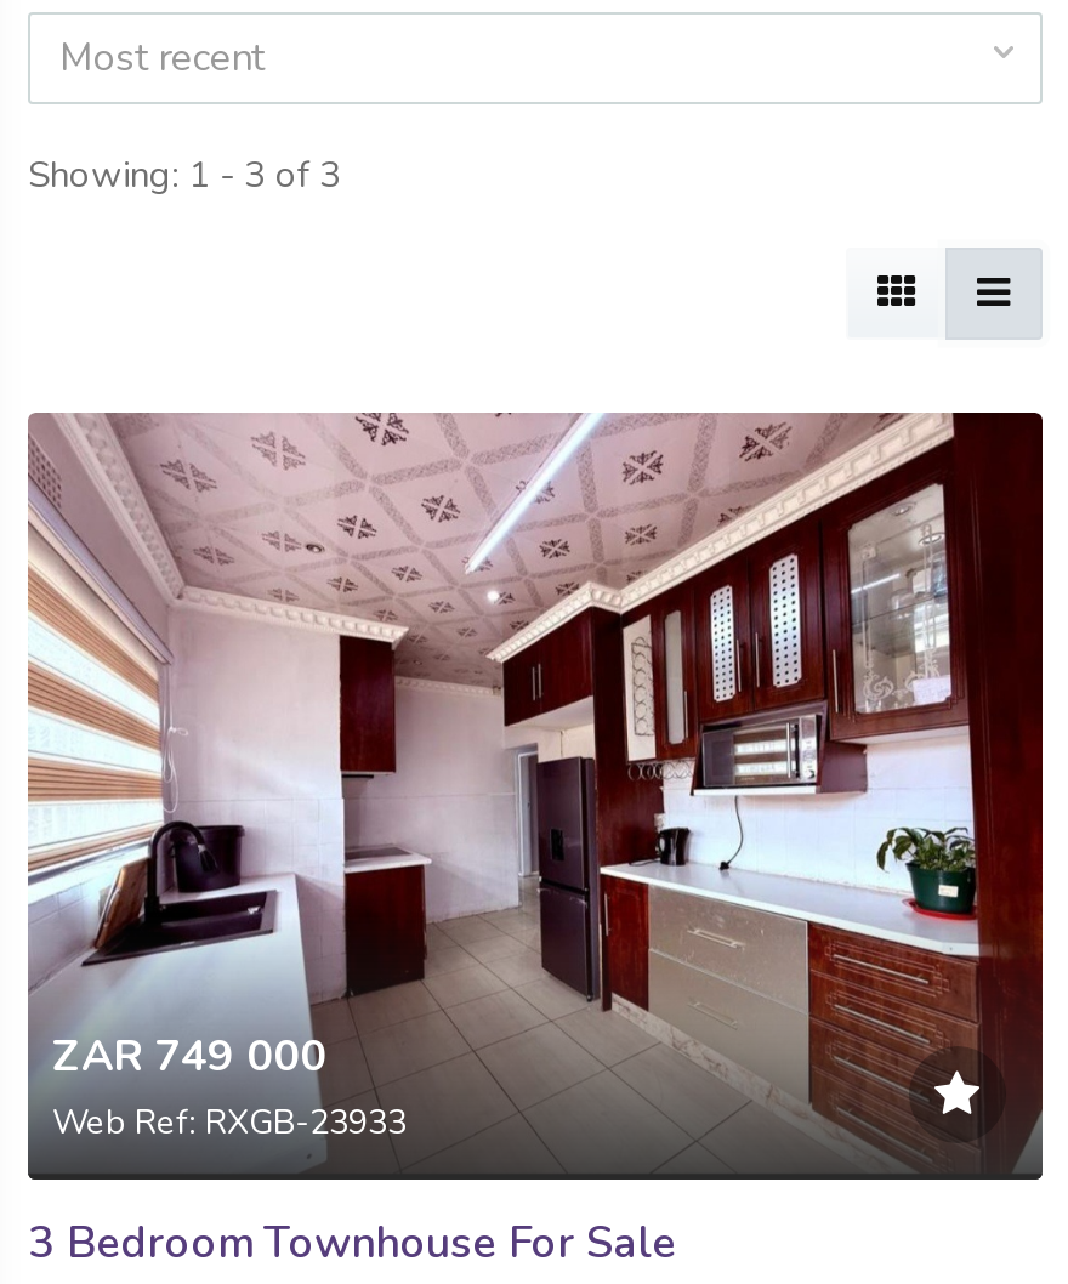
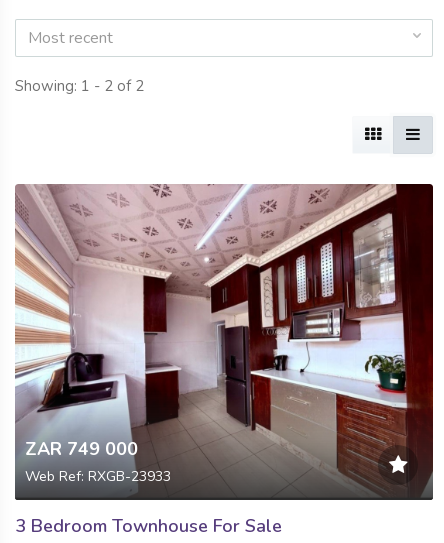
- Showing: 1 - 3 of 3
+ Showing: 1 - 2 of 2
